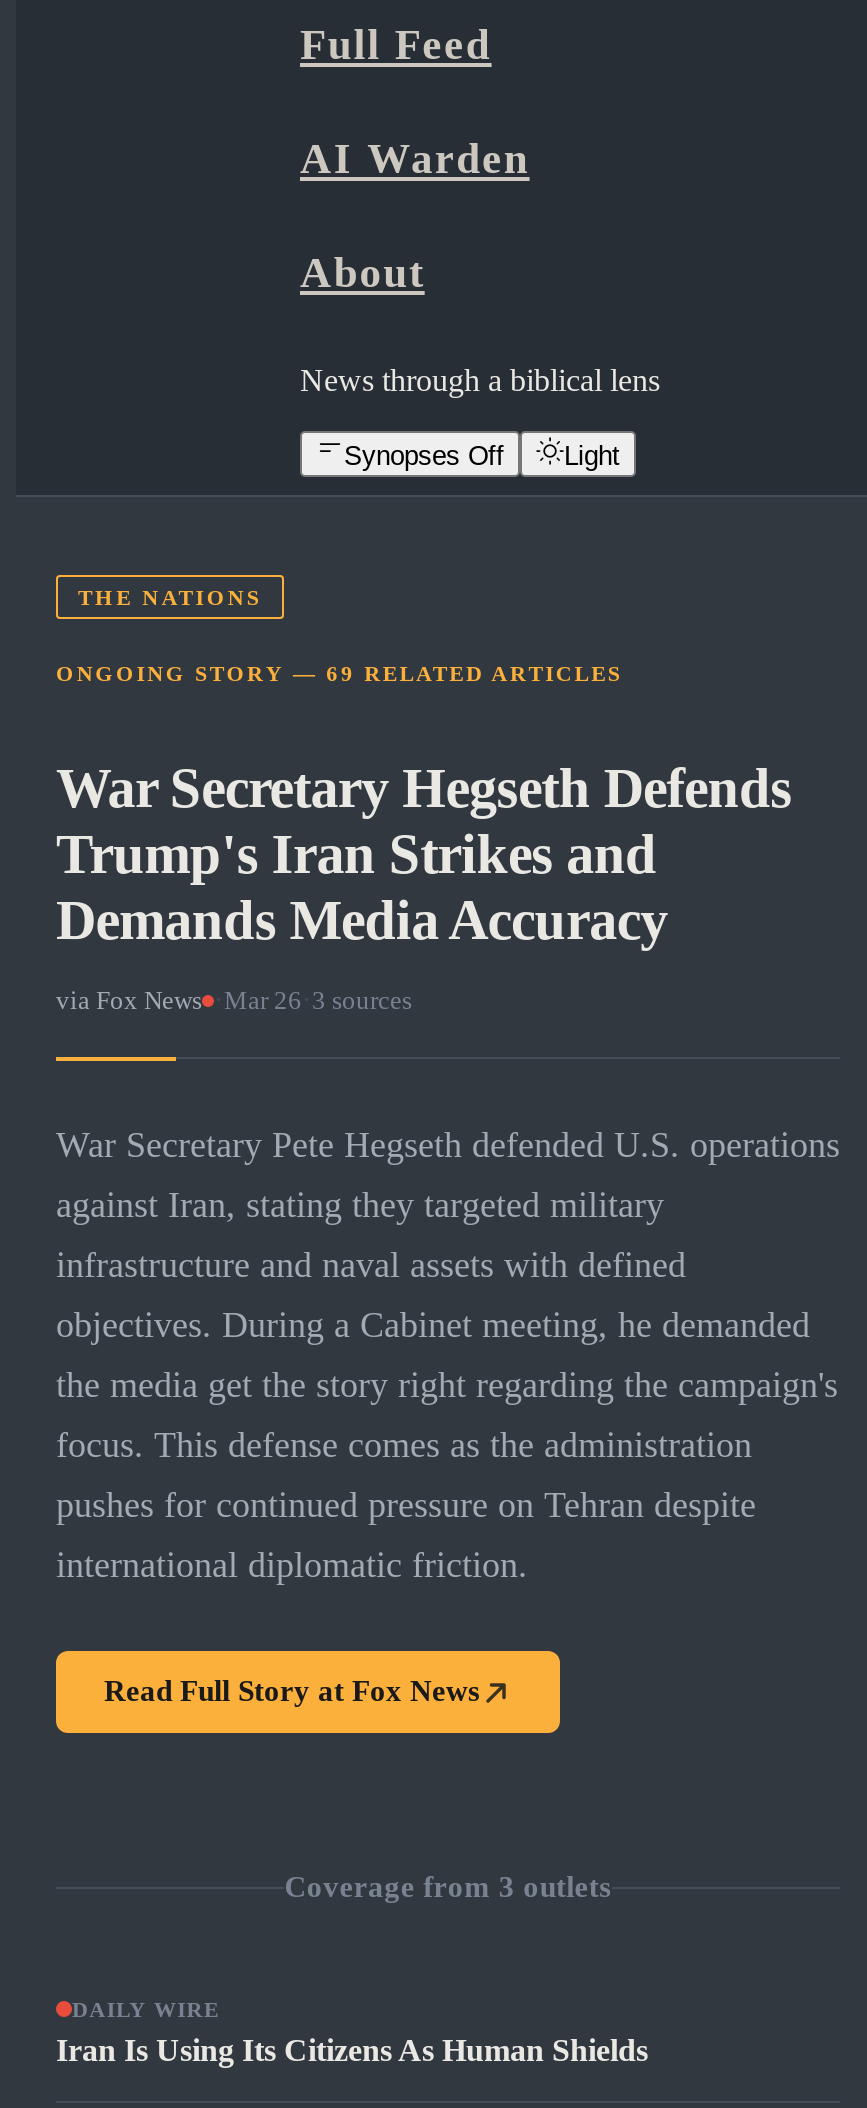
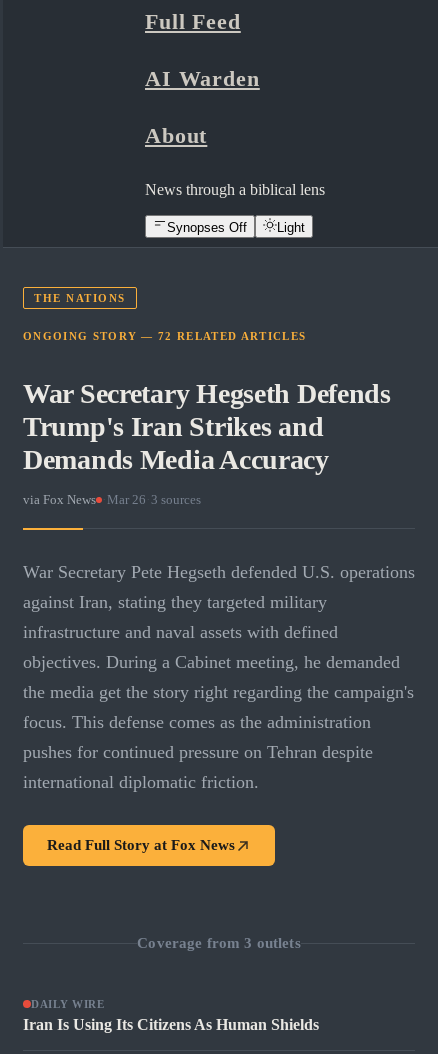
- ONGOING STORY — 69 RELATED ARTICLES
+ ONGOING STORY — 72 RELATED ARTICLES
